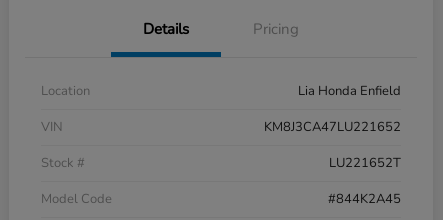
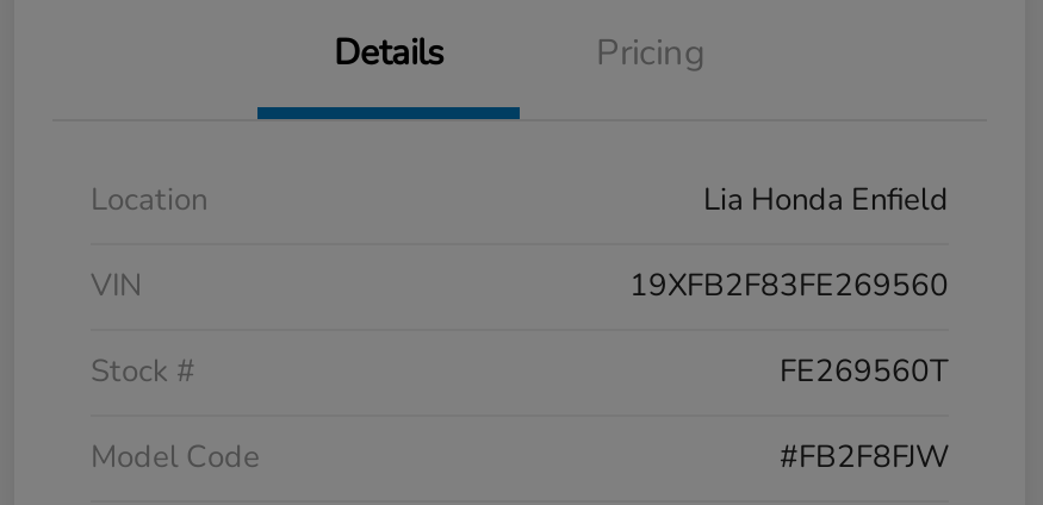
- KM8J3CA47LU221652
+ 19XFB2F83FE269560

- LU221652T
+ FE269560T

- #844K2A45
+ #FB2F8FJW
